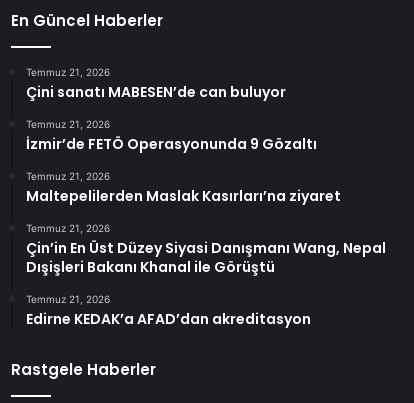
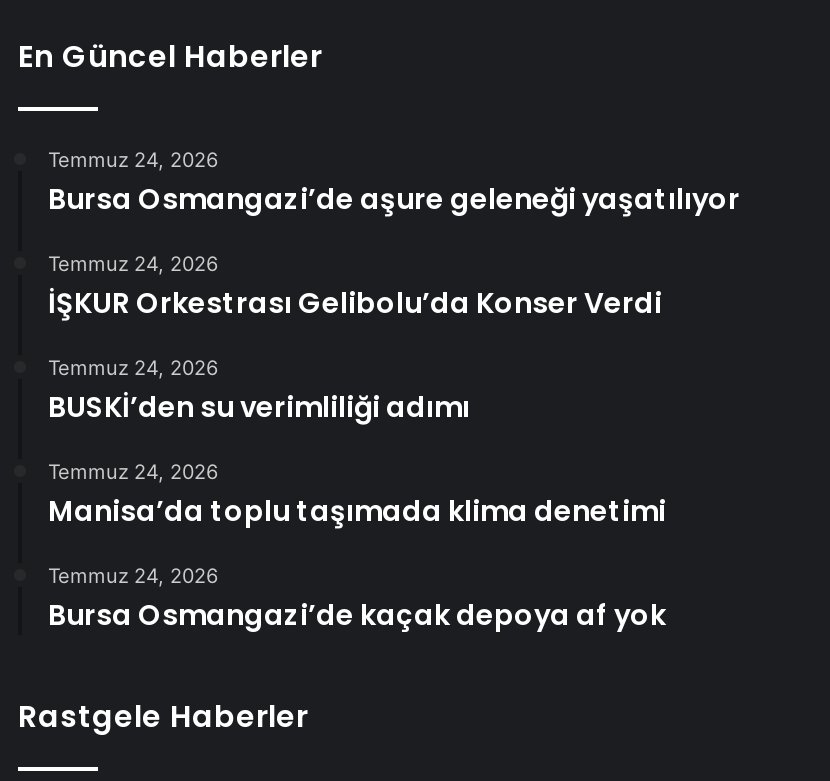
- Temmuz 21, 2026
- Çini sanatı MABESEN’de can buluyor
+ Temmuz 24, 2026
+ Bursa Osmangazi’de aşure geleneği yaşatılıyor

- Temmuz 21, 2026
- İzmir’de FETÖ Operasyonunda 9 Gözaltı
+ Temmuz 24, 2026
+ İŞKUR Orkestrası Gelibolu’da Konser Verdi

- Temmuz 21, 2026
- Maltepelilerden Maslak Kasırları’na ziyaret
+ Temmuz 24, 2026
+ BUSKİ’den su verimliliği adımı

- Temmuz 21, 2026
- Çin’in En Üst Düzey Siyasi Danışmanı Wang, Nepal
- Dışişleri Bakanı Khanal ile Görüştü
+ Temmuz 24, 2026
+ Manisa’da toplu taşımada klima denetimi

- Temmuz 21, 2026
- Edirne KEDAK’a AFAD’dan akreditasyon
+ Temmuz 24, 2026
+ Bursa Osmangazi’de kaçak depoya af yok
